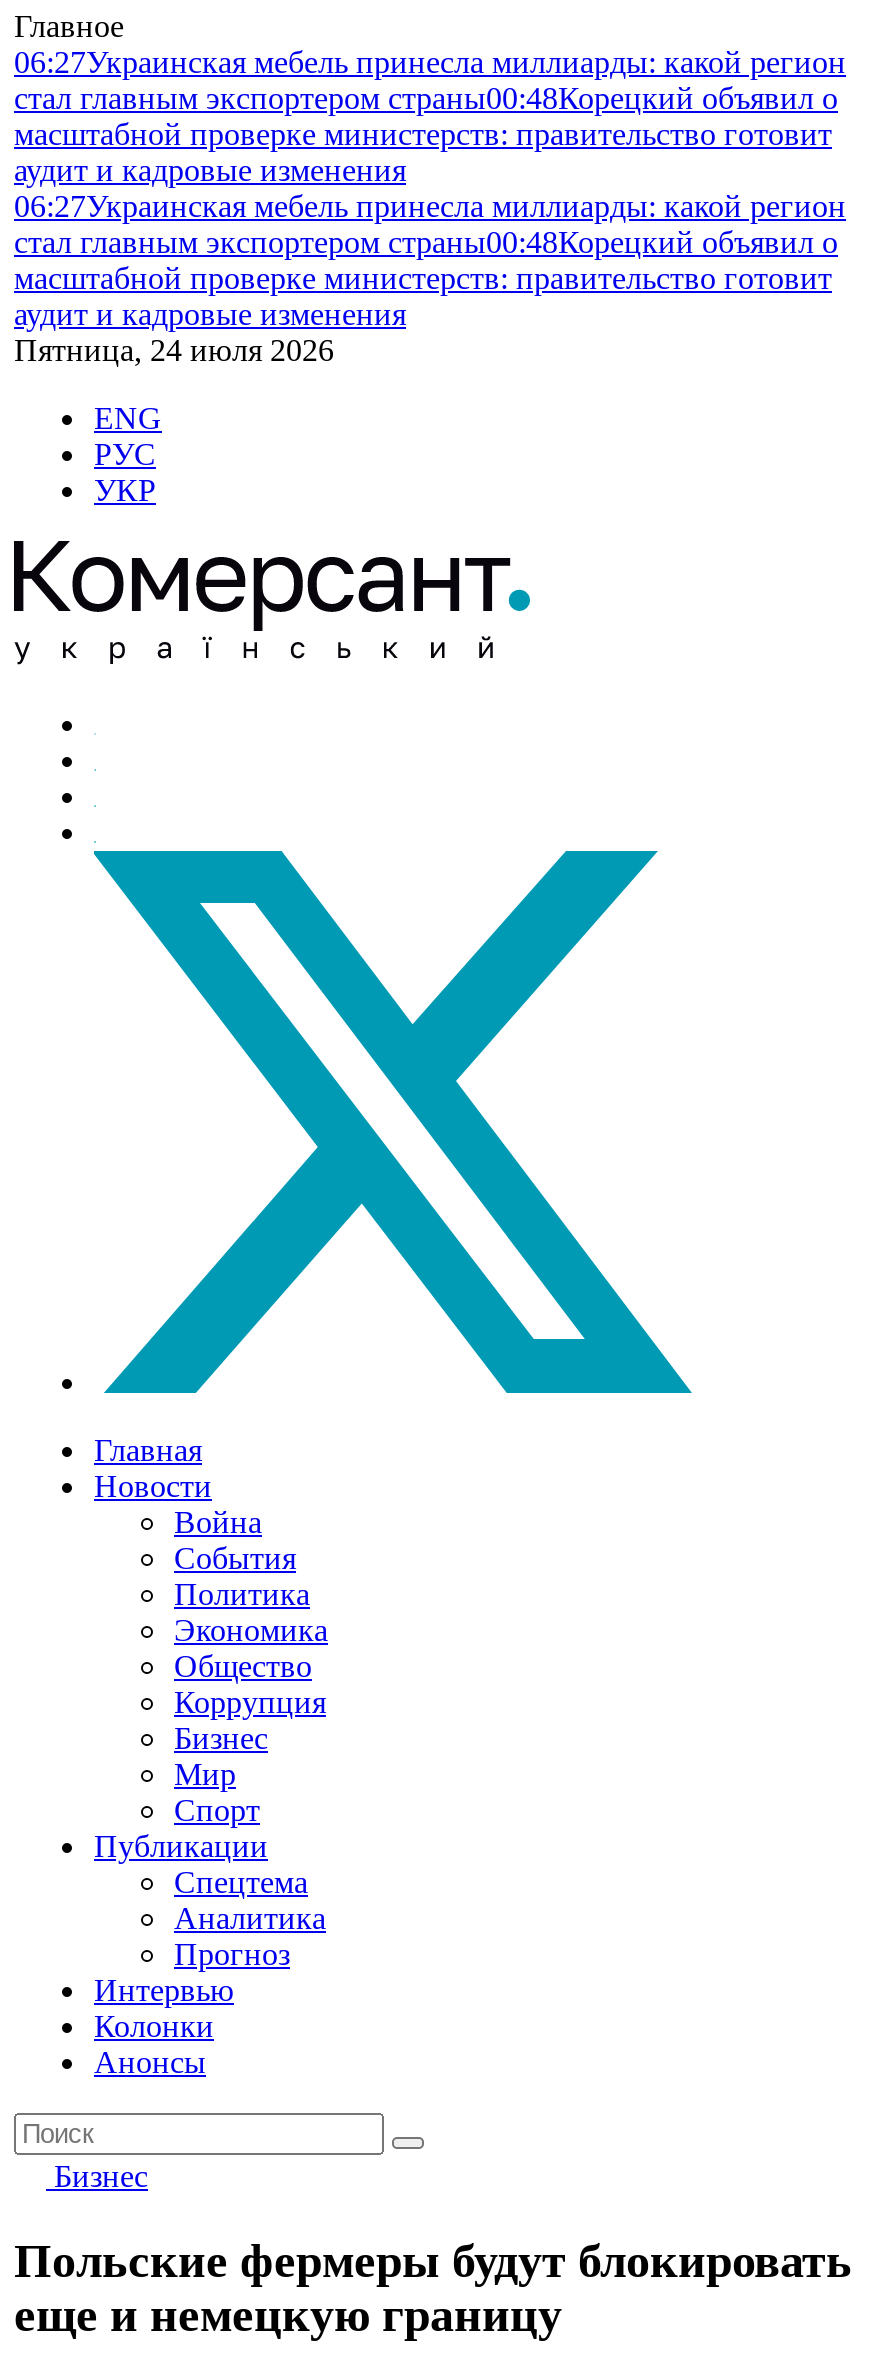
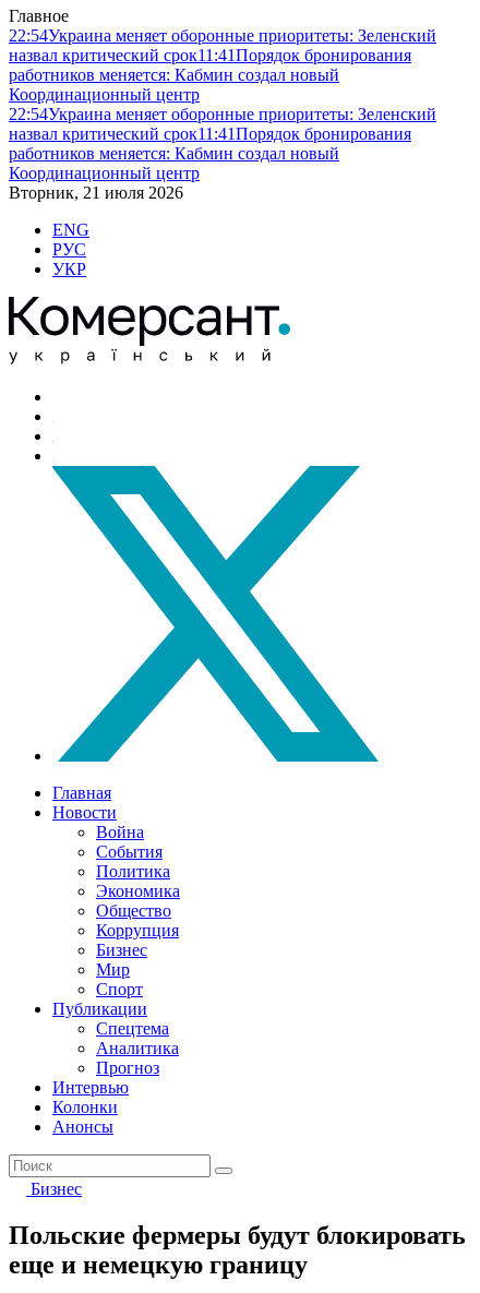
- 06:27Украинская мебель принесла миллиарды: какой регион
- стал главным экспортером страны00:48Корецкий объявил о
- масштабной проверке министерств: правительство готовит
- аудит и кадровые изменения
- 06:27Украинская мебель принесла миллиарды: какой регион
- стал главным экспортером страны00:48Корецкий объявил о
- масштабной проверке министерств: правительство готовит
- аудит и кадровые изменения
- Пятница, 24 июля 2026
+ 22:54Украина меняет оборонные приоритеты: Зеленский
+ назвал критический срок11:41Порядок бронирования
+ работников меняется: Кабмин создал новый
+ Координационный центр
+ 22:54Украина меняет оборонные приоритеты: Зеленский
+ назвал критический срок11:41Порядок бронирования
+ работников меняется: Кабмин создал новый
+ Координационный центр
+ Вторник, 21 июля 2026
